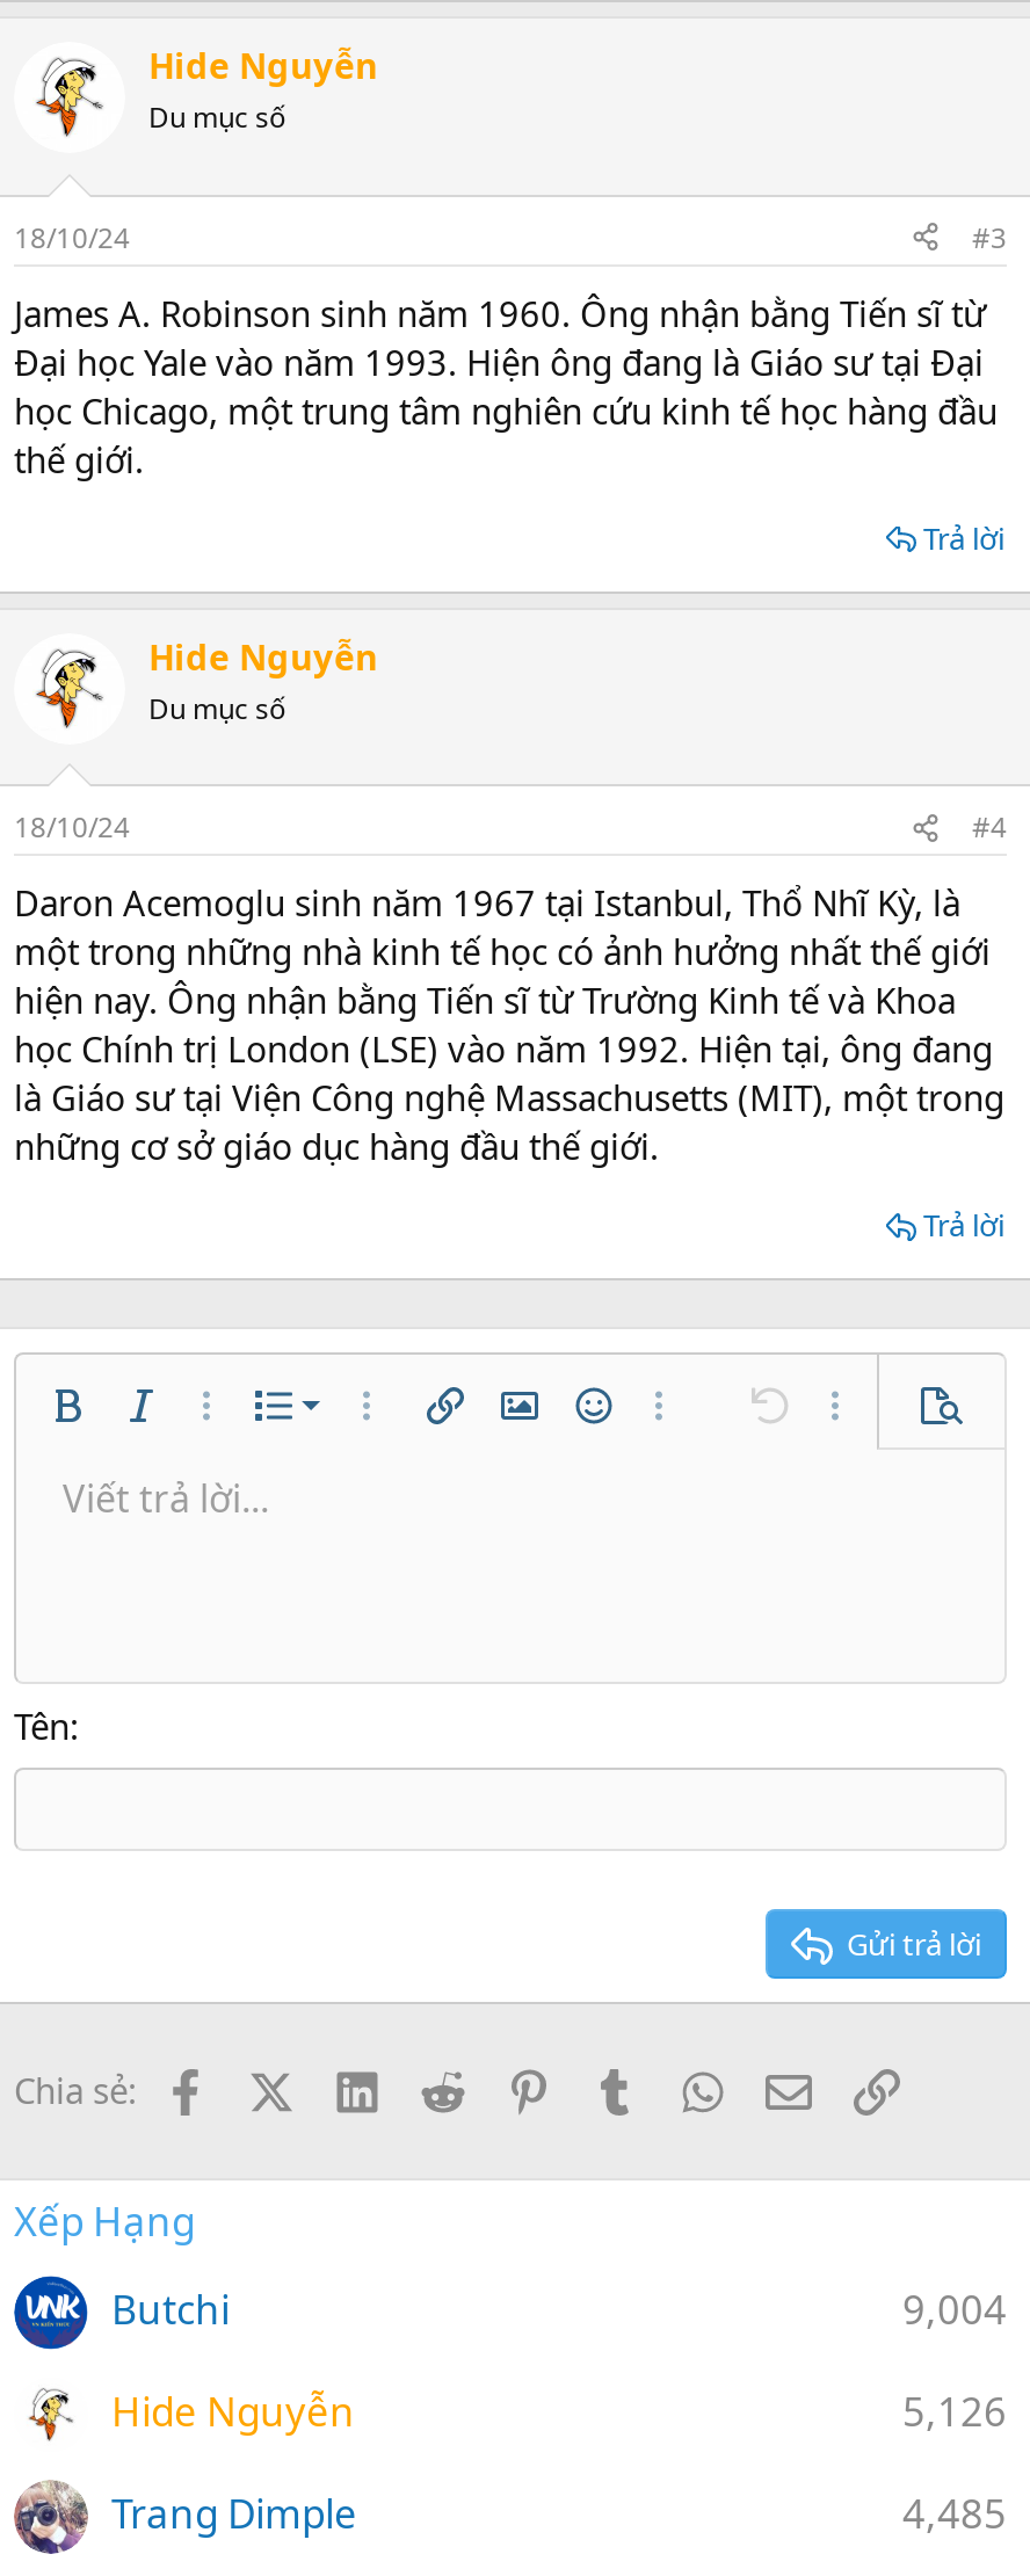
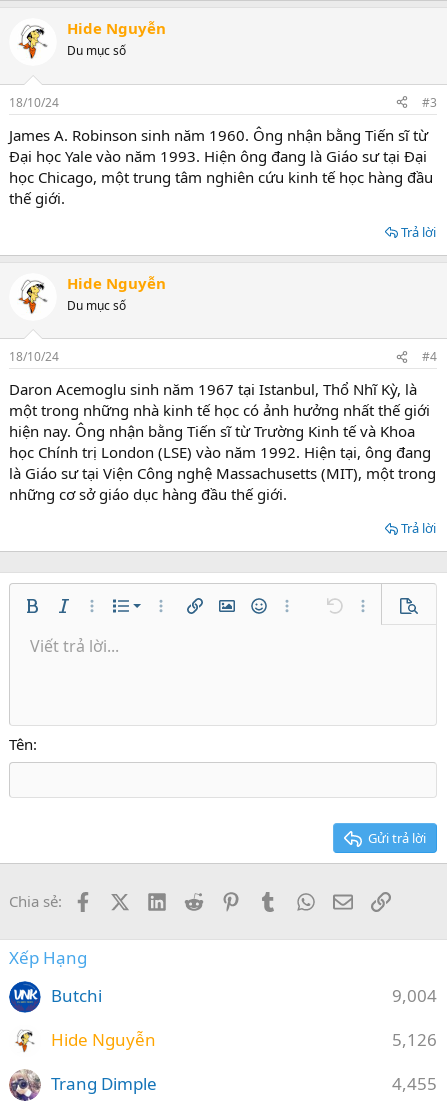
- 4,485
+ 4,455
